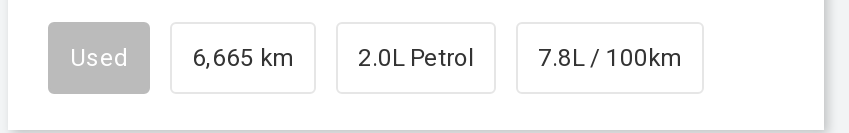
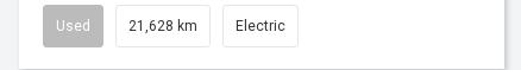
- 6,665 km
- 2.0L Petrol
- 7.8L / 100km
+ 21,628 km
+ Electric
